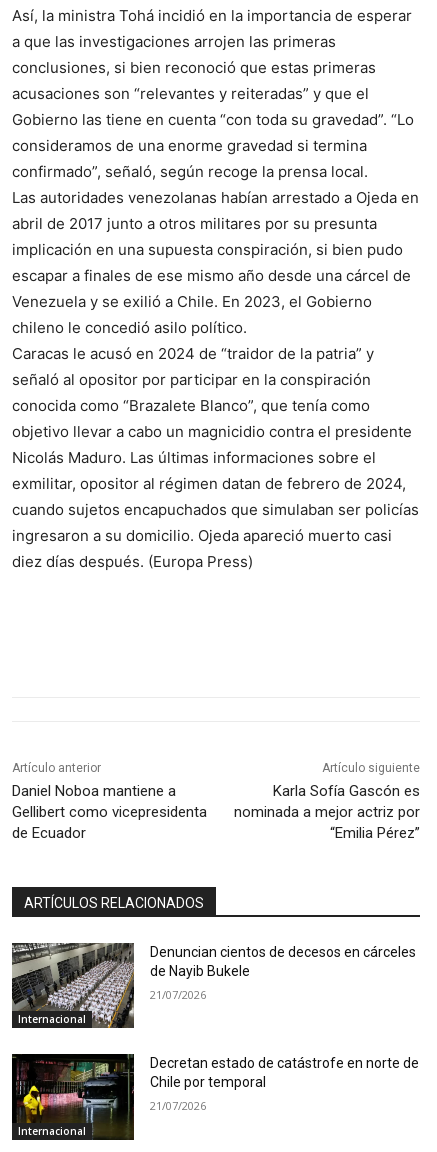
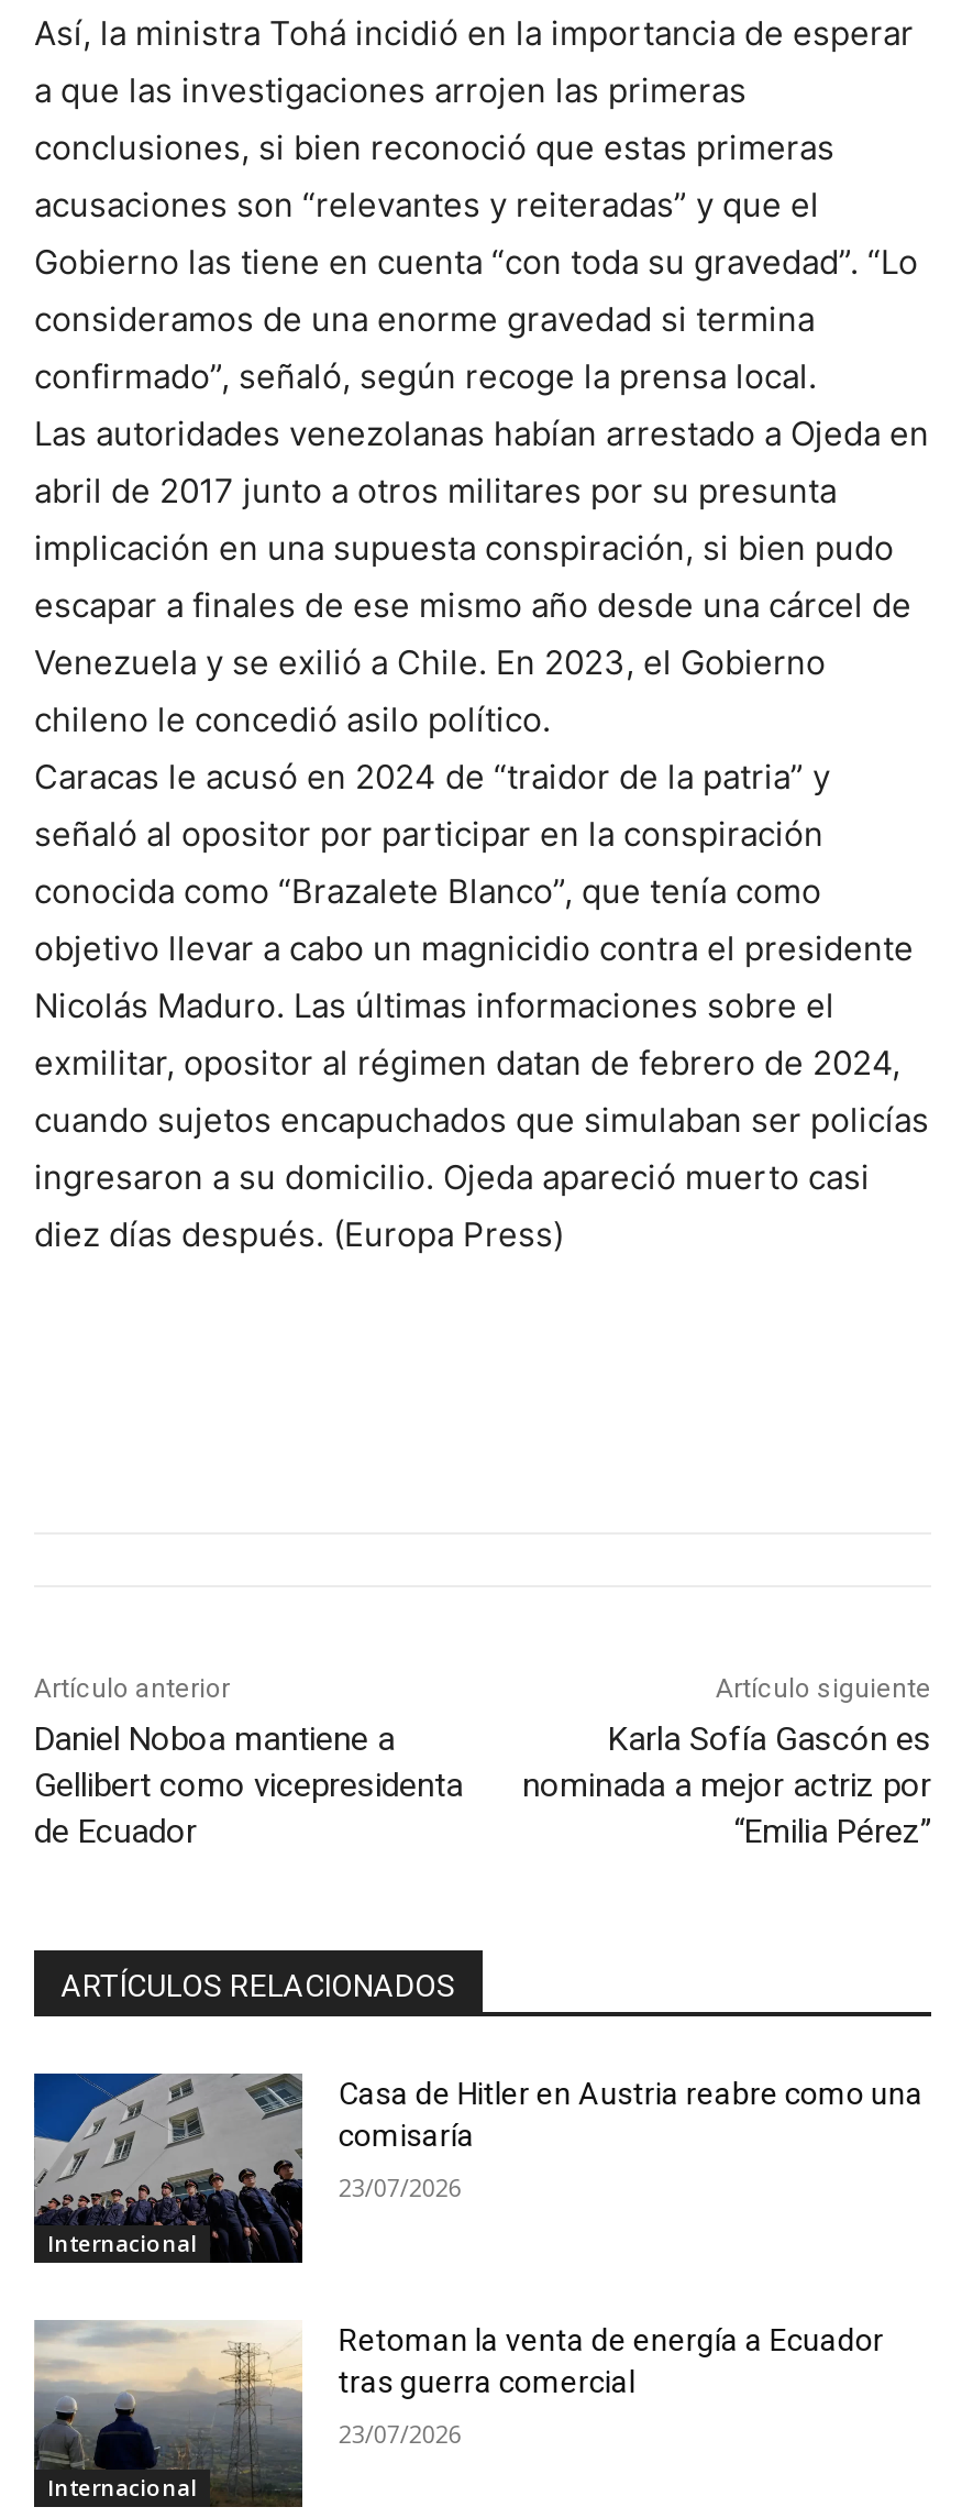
- [image]
- Denuncian cientos de decesos en cárceles
- de Nayib Bukele
+ [image]
+ Casa de Hitler en Austria reabre como una
+ comisaría

- 21/07/2026
+ 23/07/2026

- [image]
- Decretan estado de catástrofe en norte de
- Chile por temporal
+ [image]
+ Retoman la venta de energía a Ecuador
+ tras guerra comercial

- 21/07/2026
+ 23/07/2026
